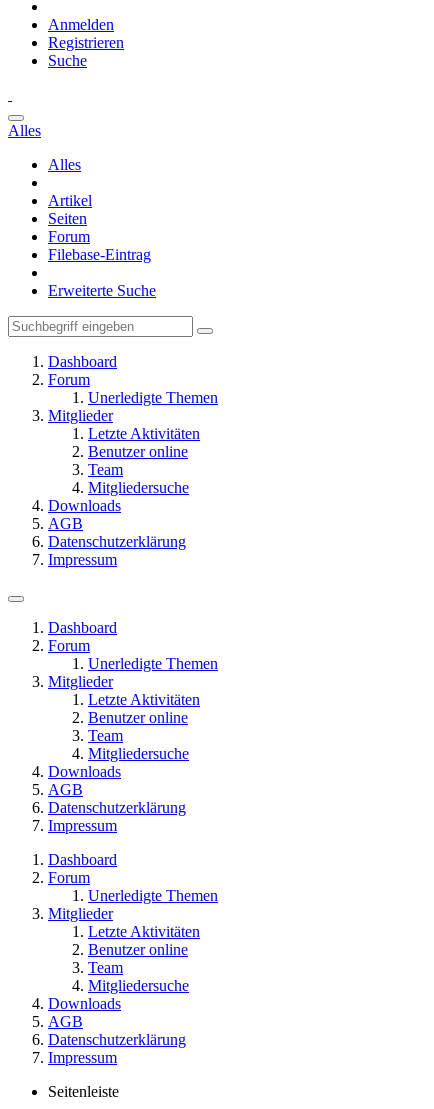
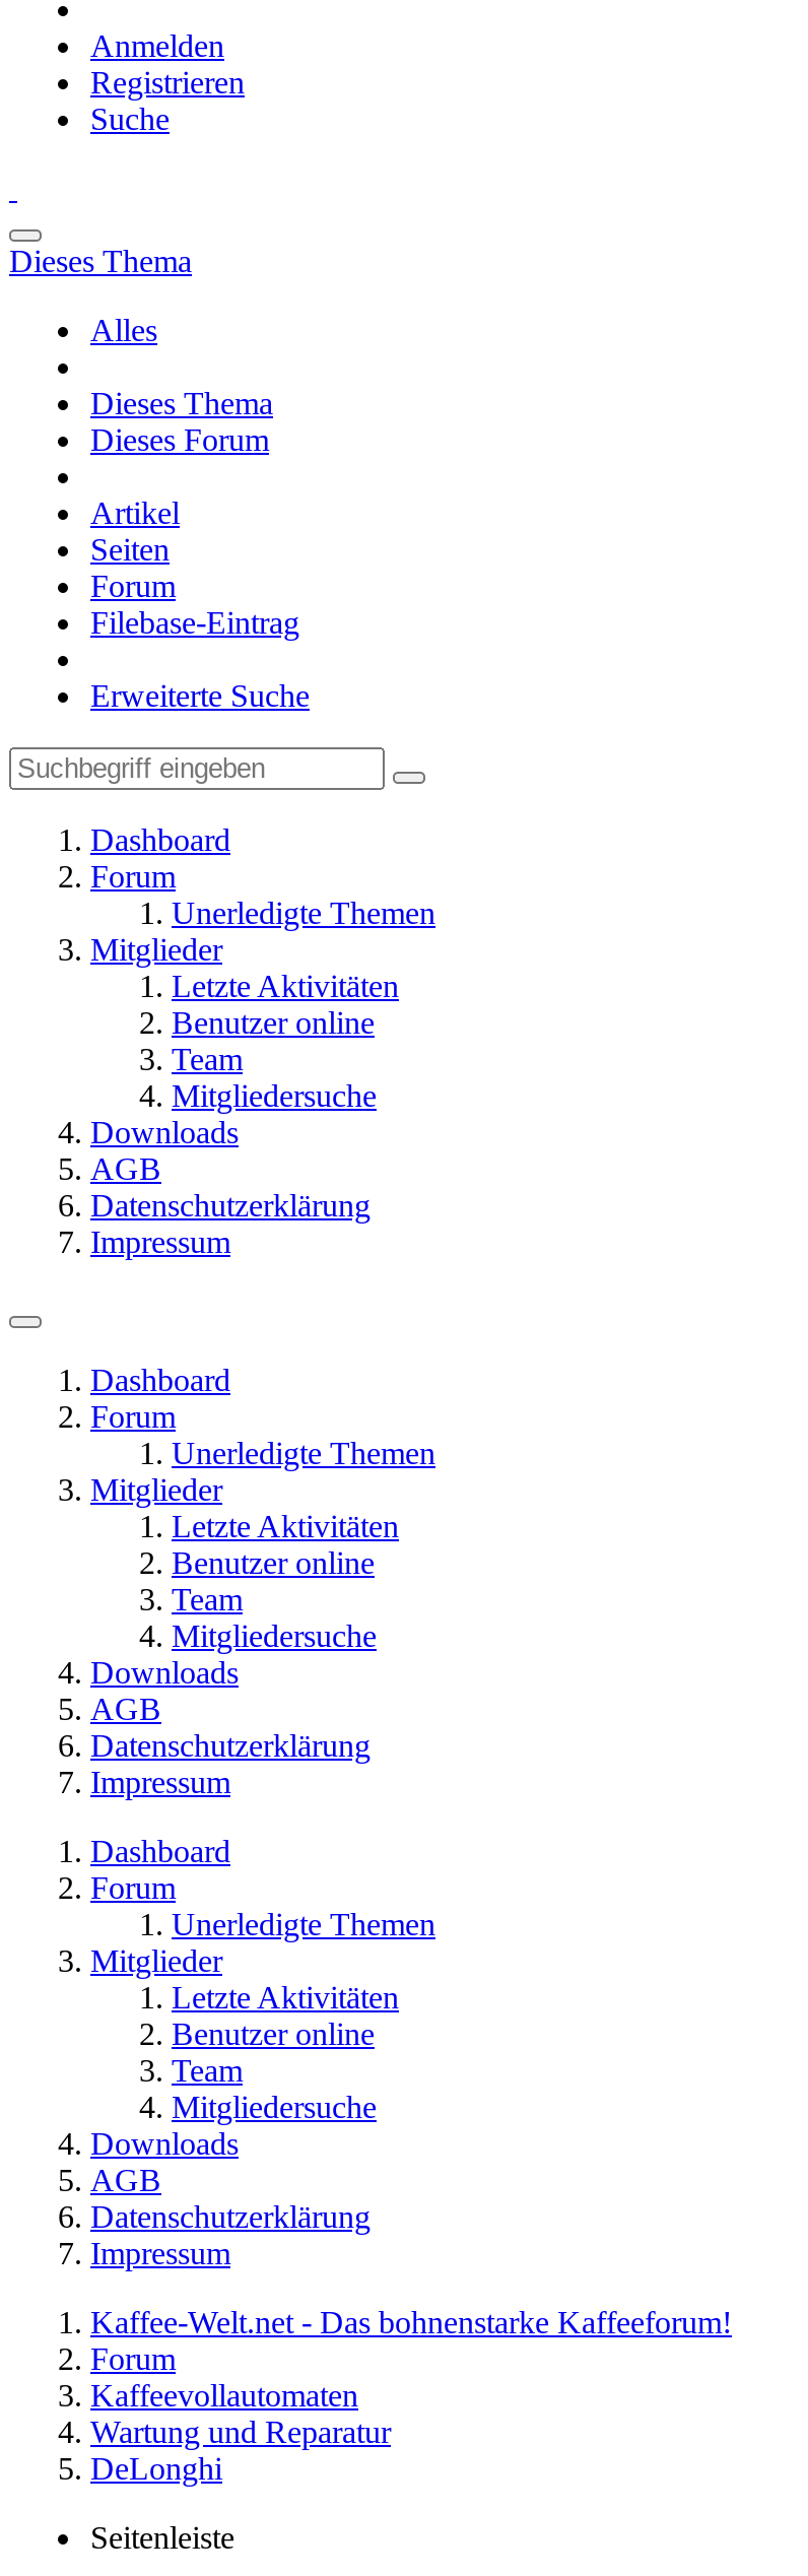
+ Dieses Thema

- Alles
+ Dieses Thema
+ Dieses Forum

+ Kaffee-Welt.net - Das bohnenstarke Kaffeeforum!
+ Forum
+ Kaffeevollautomaten
+ Wartung und Reparatur
+ DeLonghi
